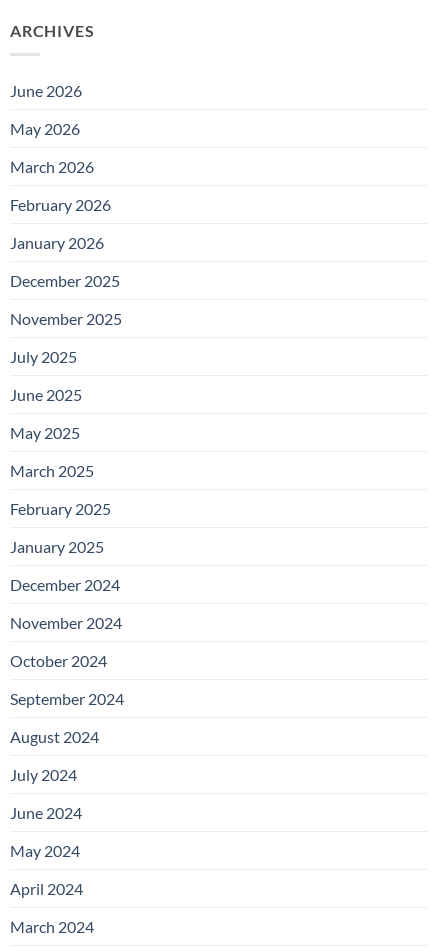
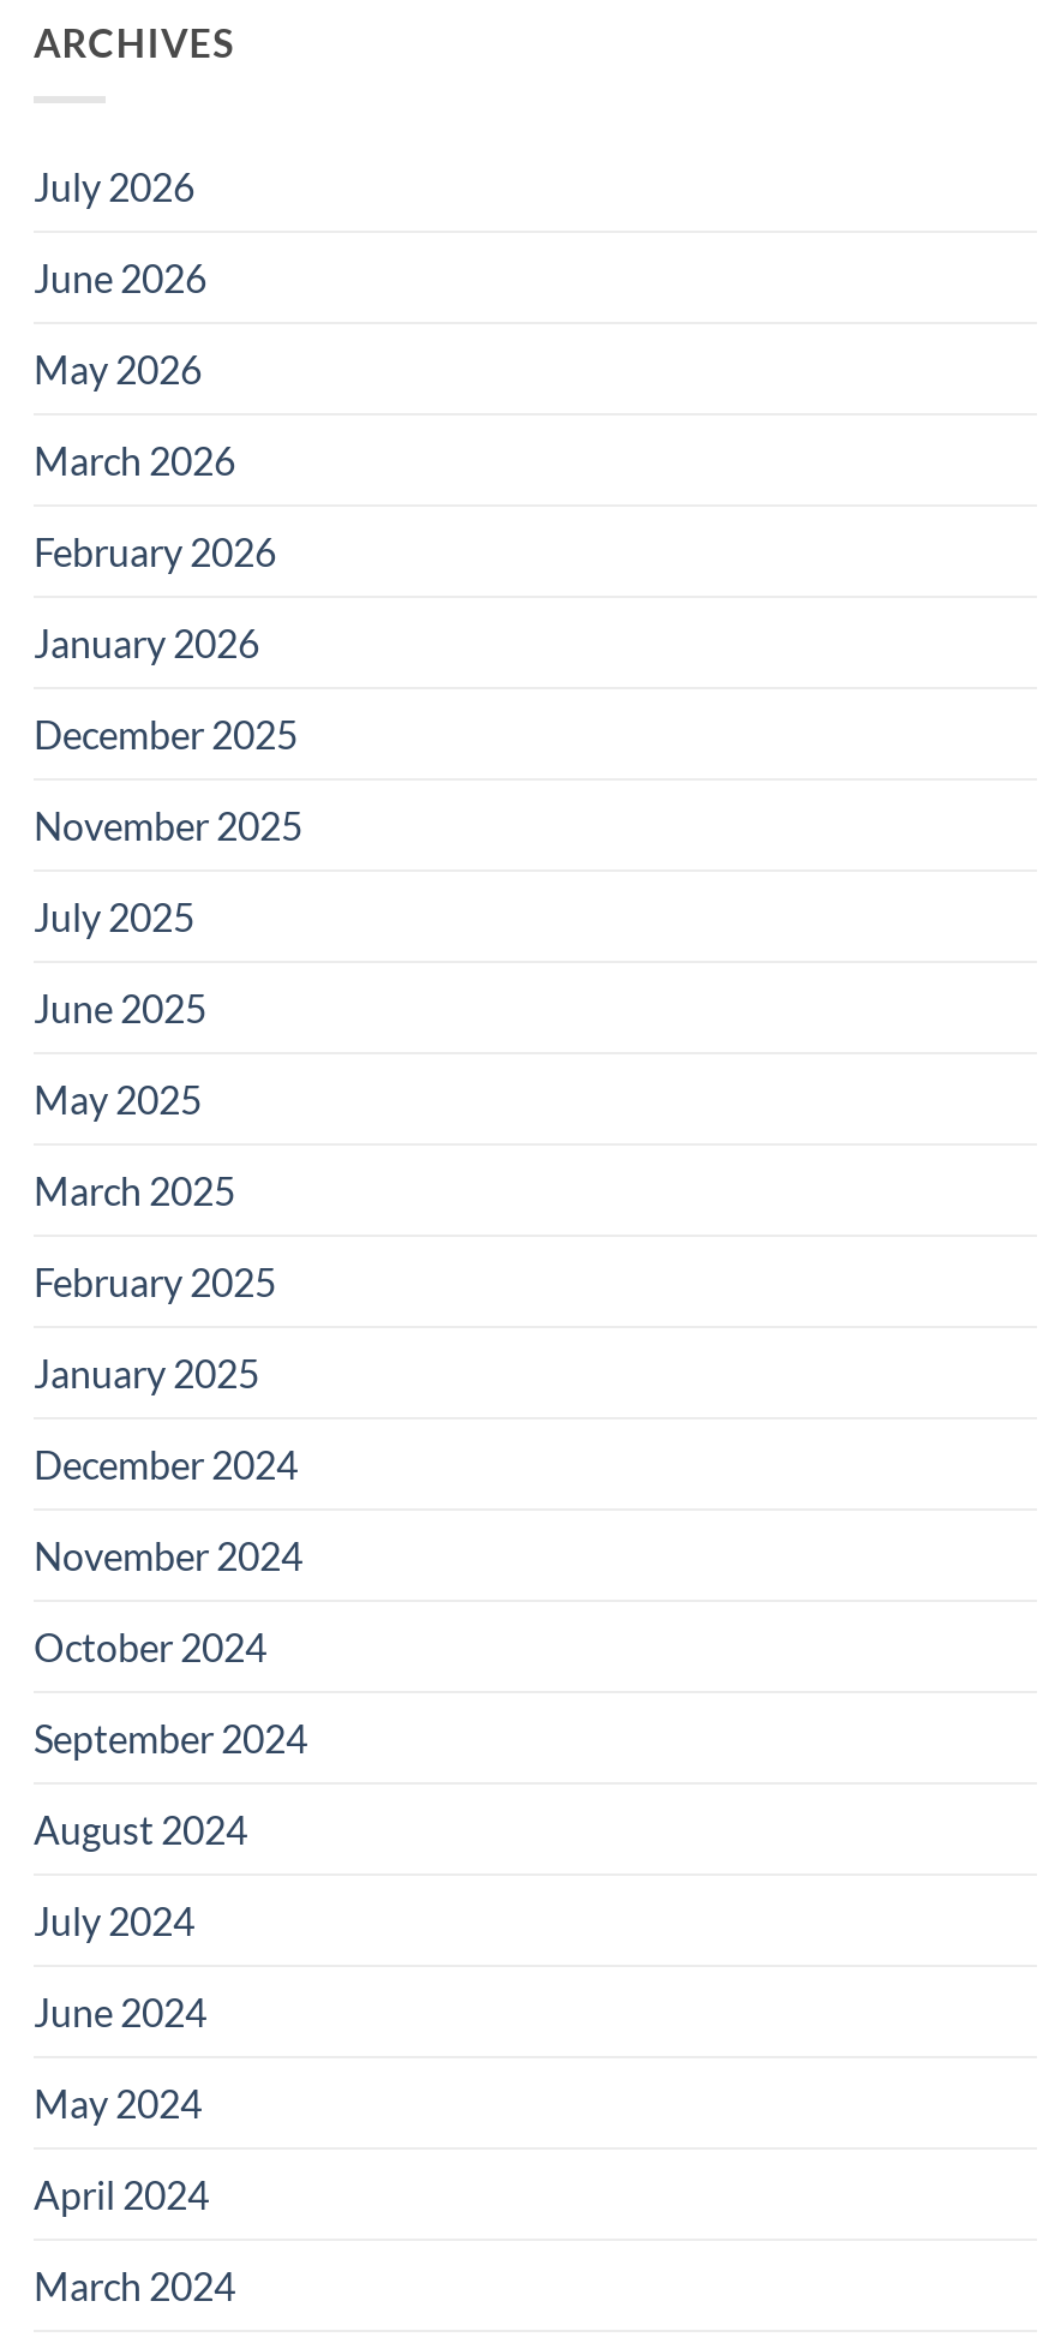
+ July 2026
